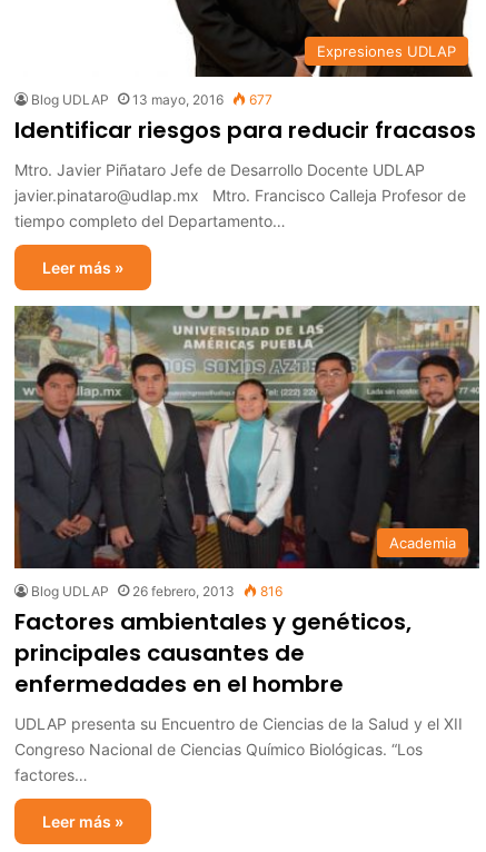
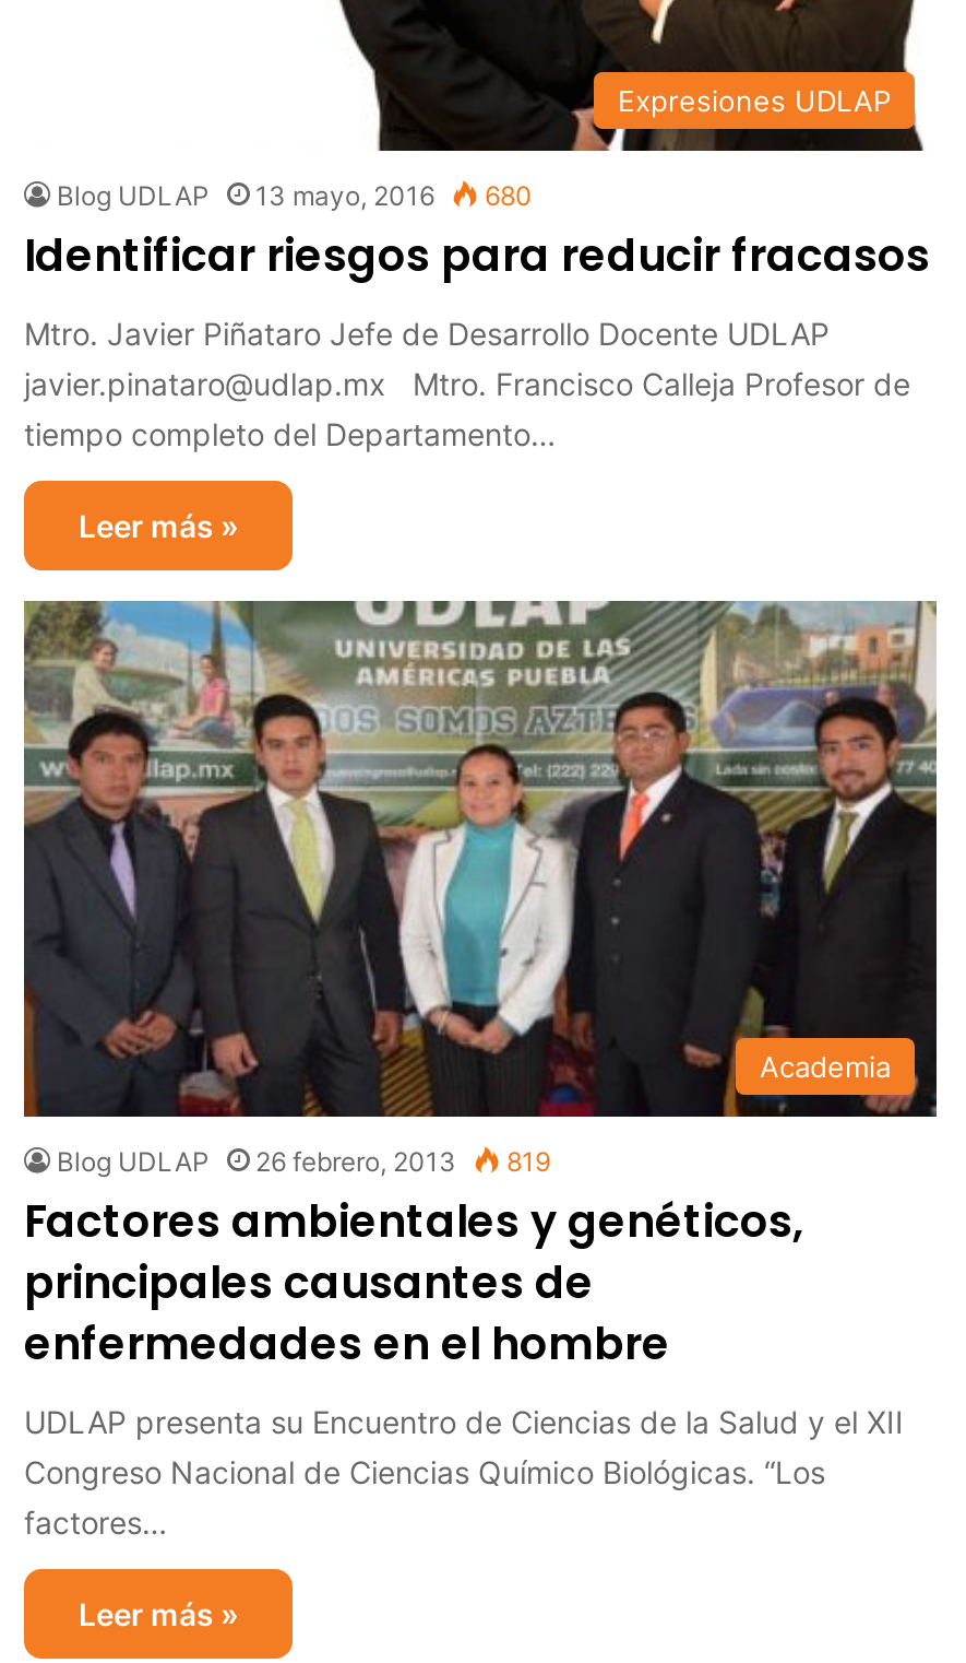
- Blog UDLAP 13 mayo, 2016 677
+ Blog UDLAP 13 mayo, 2016 680

- Blog UDLAP 26 febrero, 2013 816
+ Blog UDLAP 26 febrero, 2013 819
